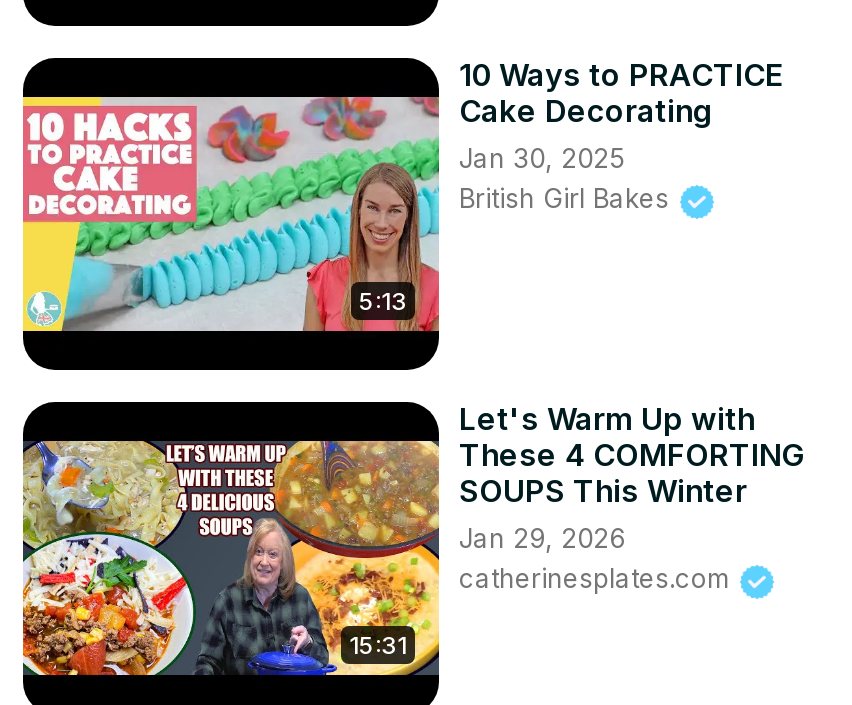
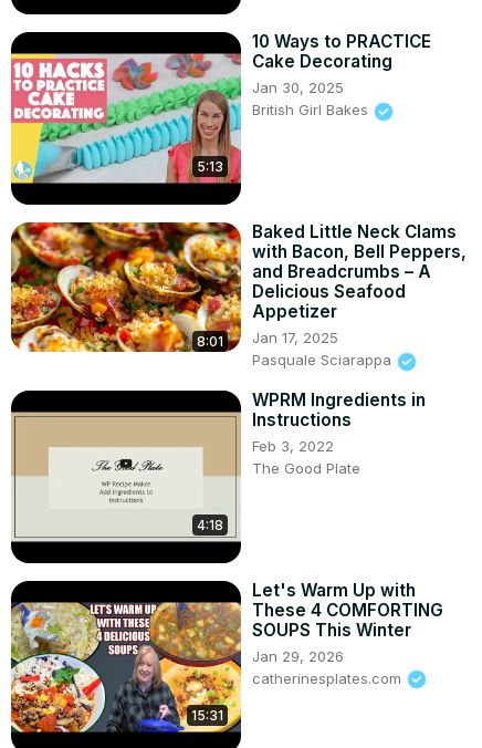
+ [image]
+ 8:01

+ [image]
+ 4:18

+ Baked Little Neck Clams
+ with Bacon, Bell Peppers,
+ and Breadcrumbs – A
+ Delicious Seafood
+ Appetizer
+ Jan 17, 2025
+ Pasquale Sciarappa

+ WPRM Ingredients in
+ Instructions
+ Feb 3, 2022
+ The Good Plate
